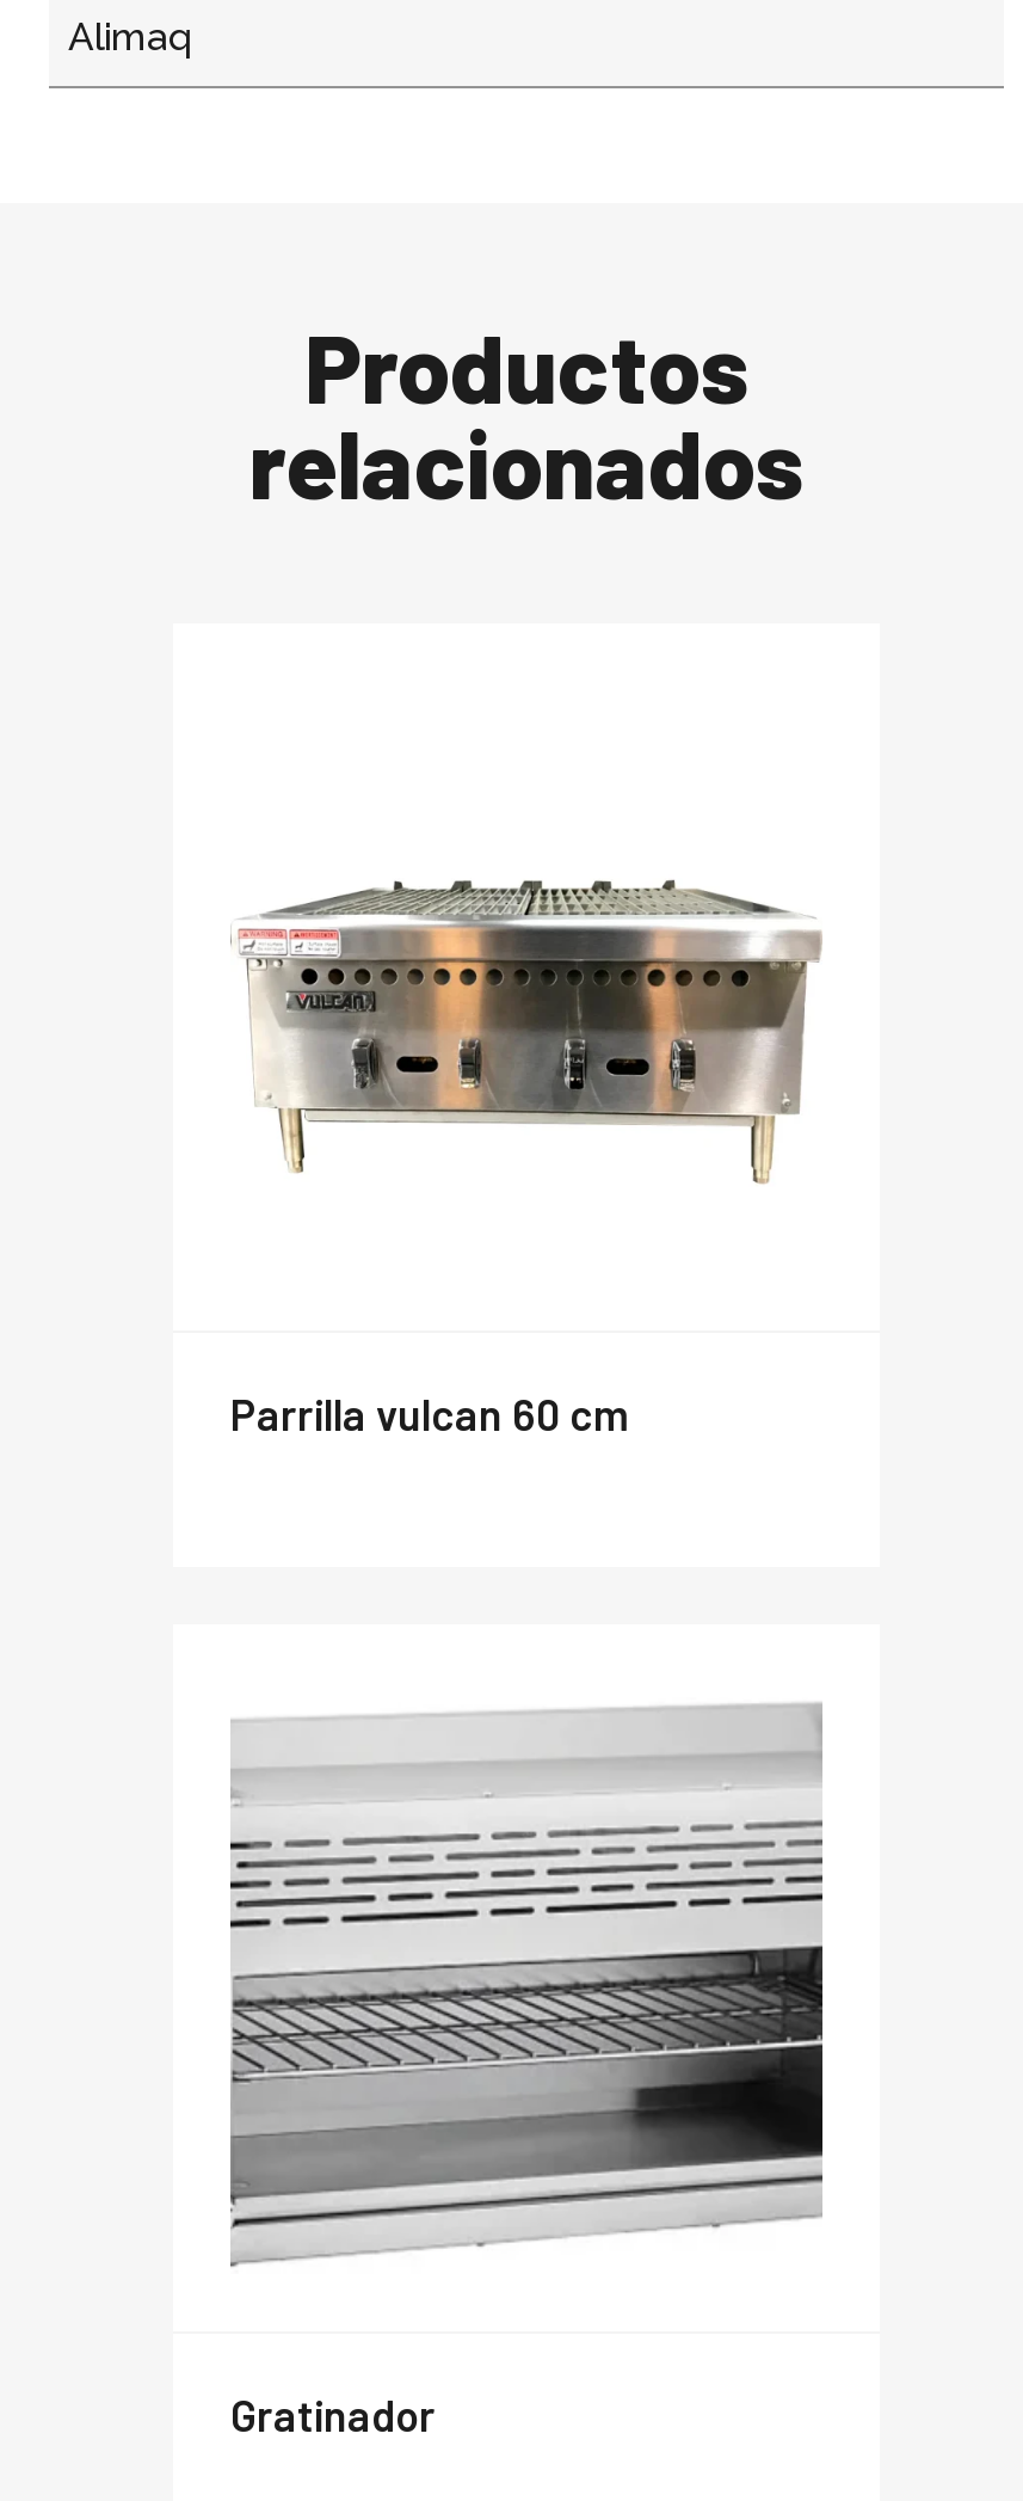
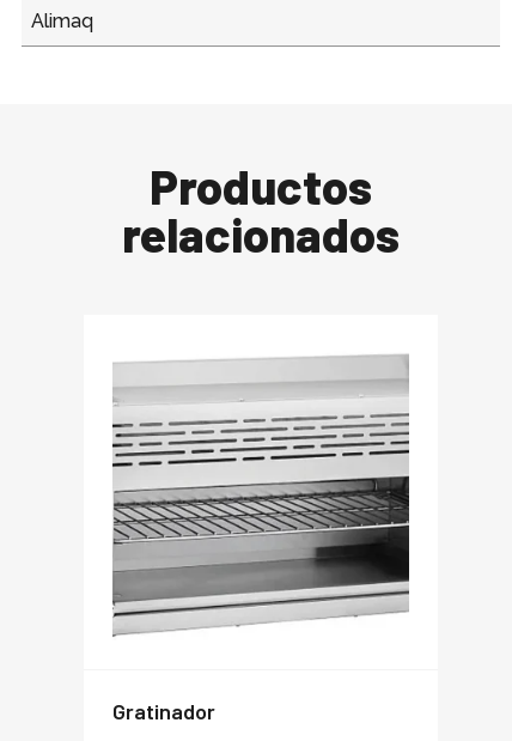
- [image]

- parrilla vulcan 60 cm
